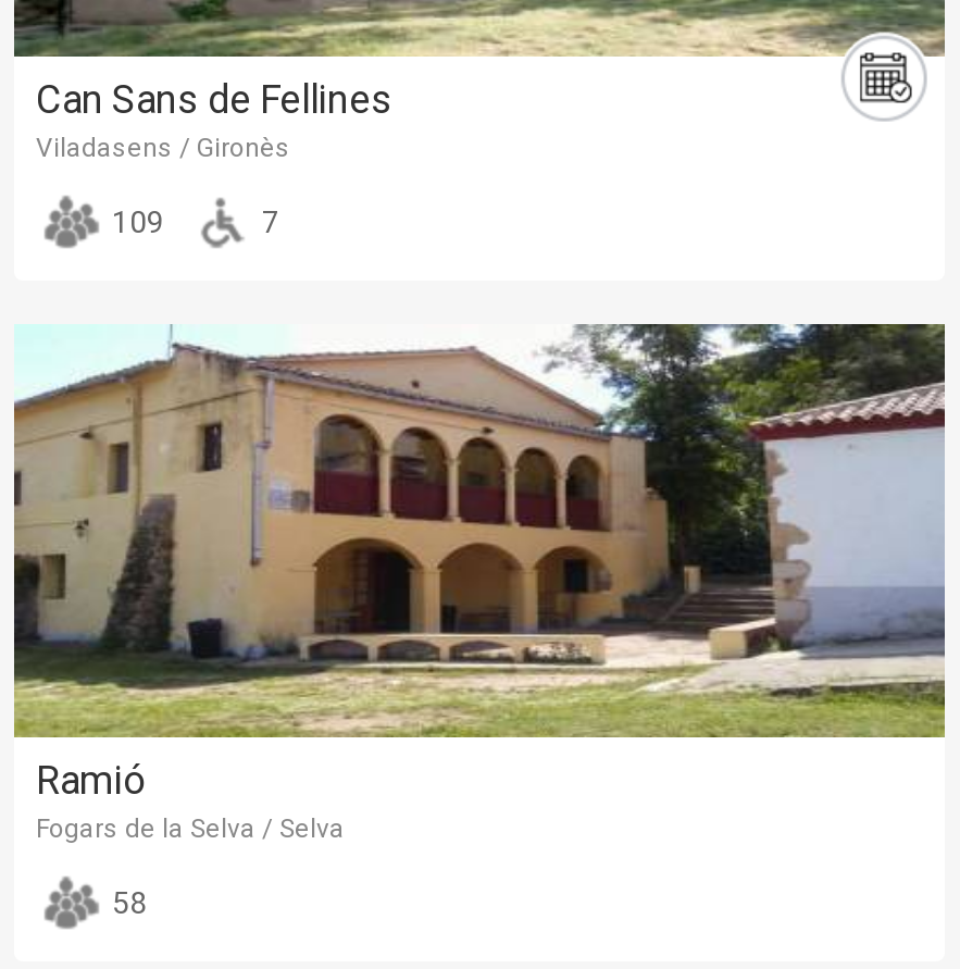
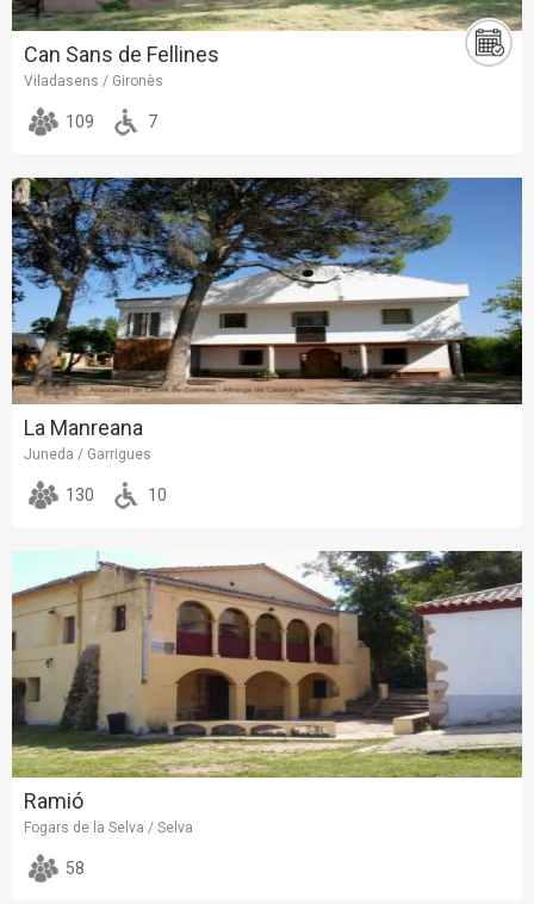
+ [image]
+ La Manreana
+ Juneda / Garrigues
+ 130
+ 10
